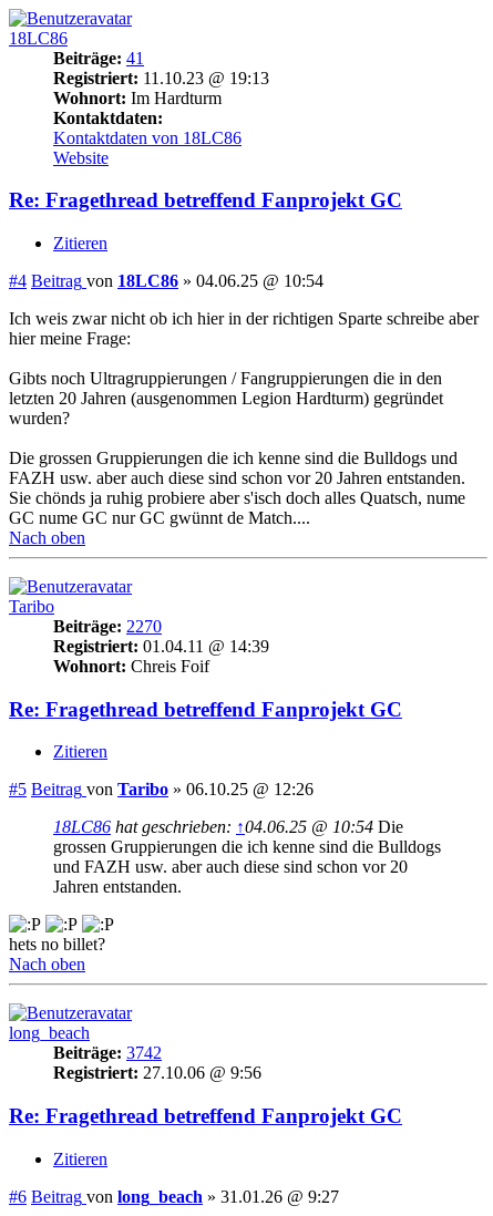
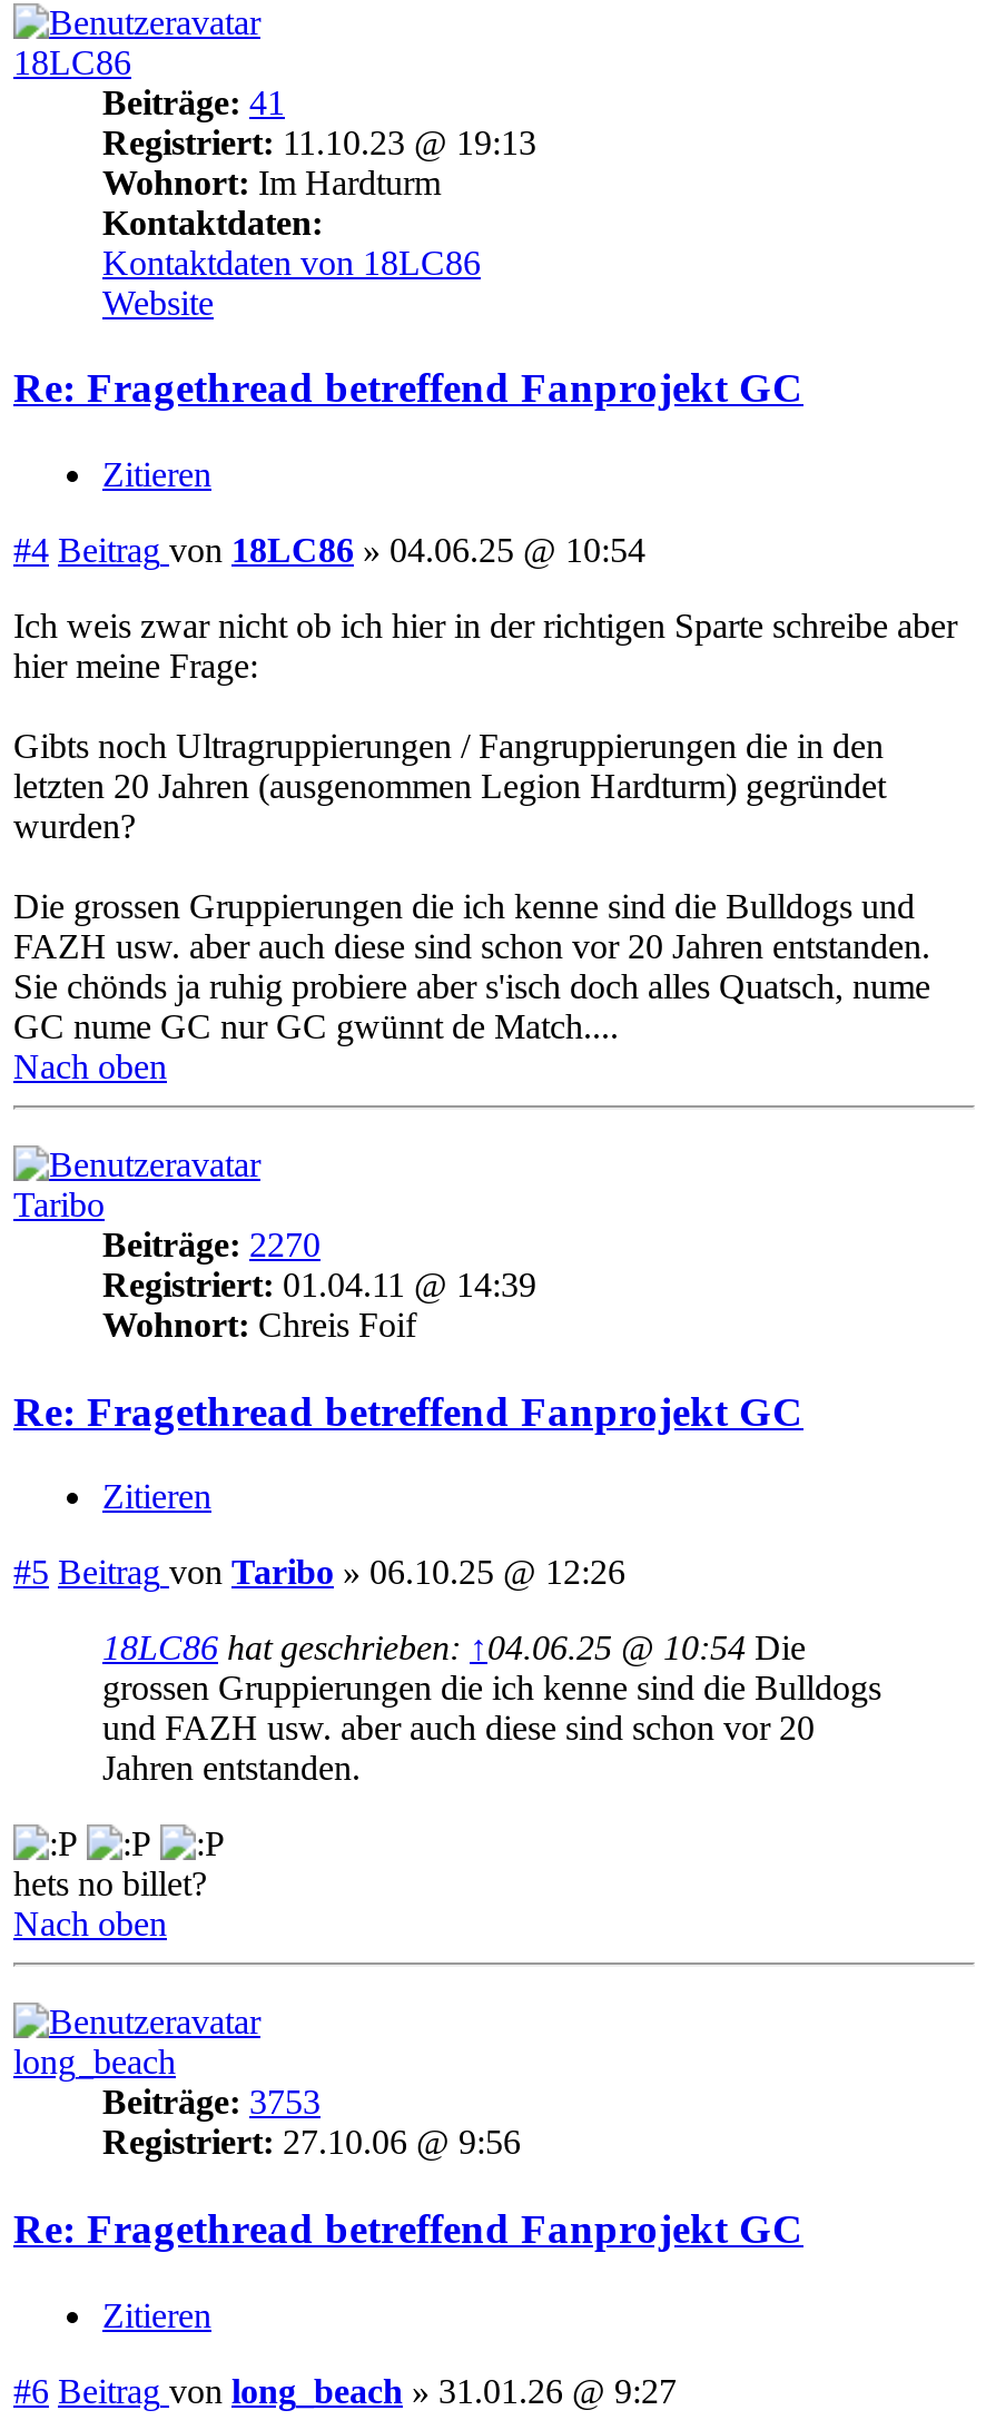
- Beiträge: 3742
+ Beiträge: 3753
